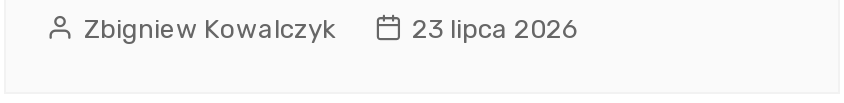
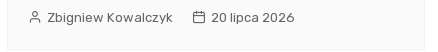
- 23 lipca 2026
+ 20 lipca 2026
